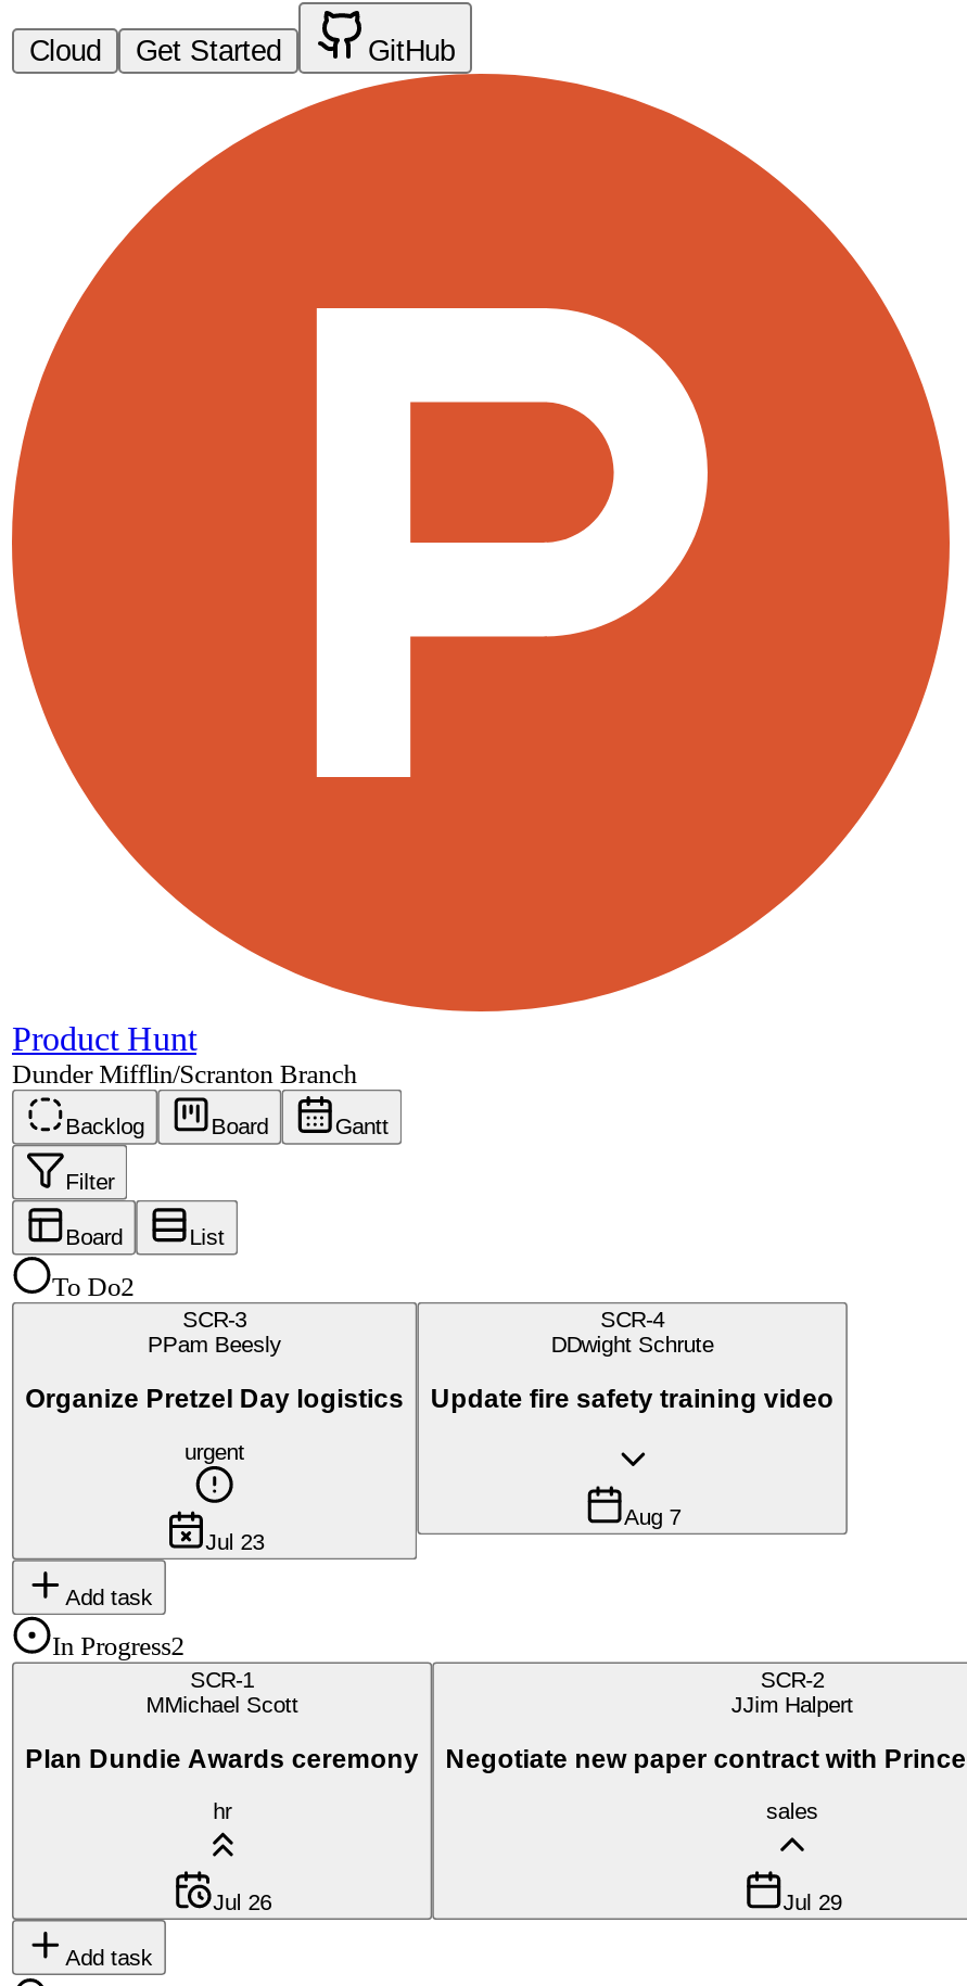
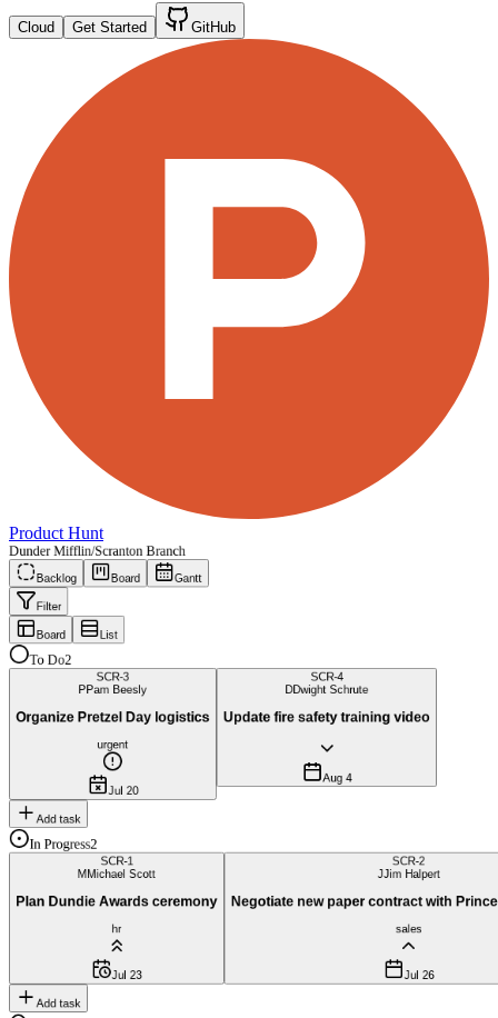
- Aug 7
+ Aug 4

- Jul 23
+ Jul 20

- Jul 26
+ Jul 23

- Jul 29
+ Jul 26
